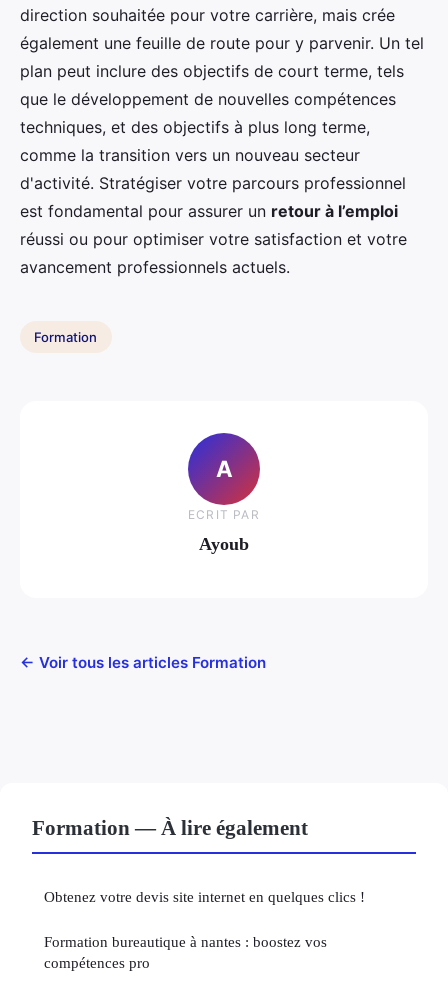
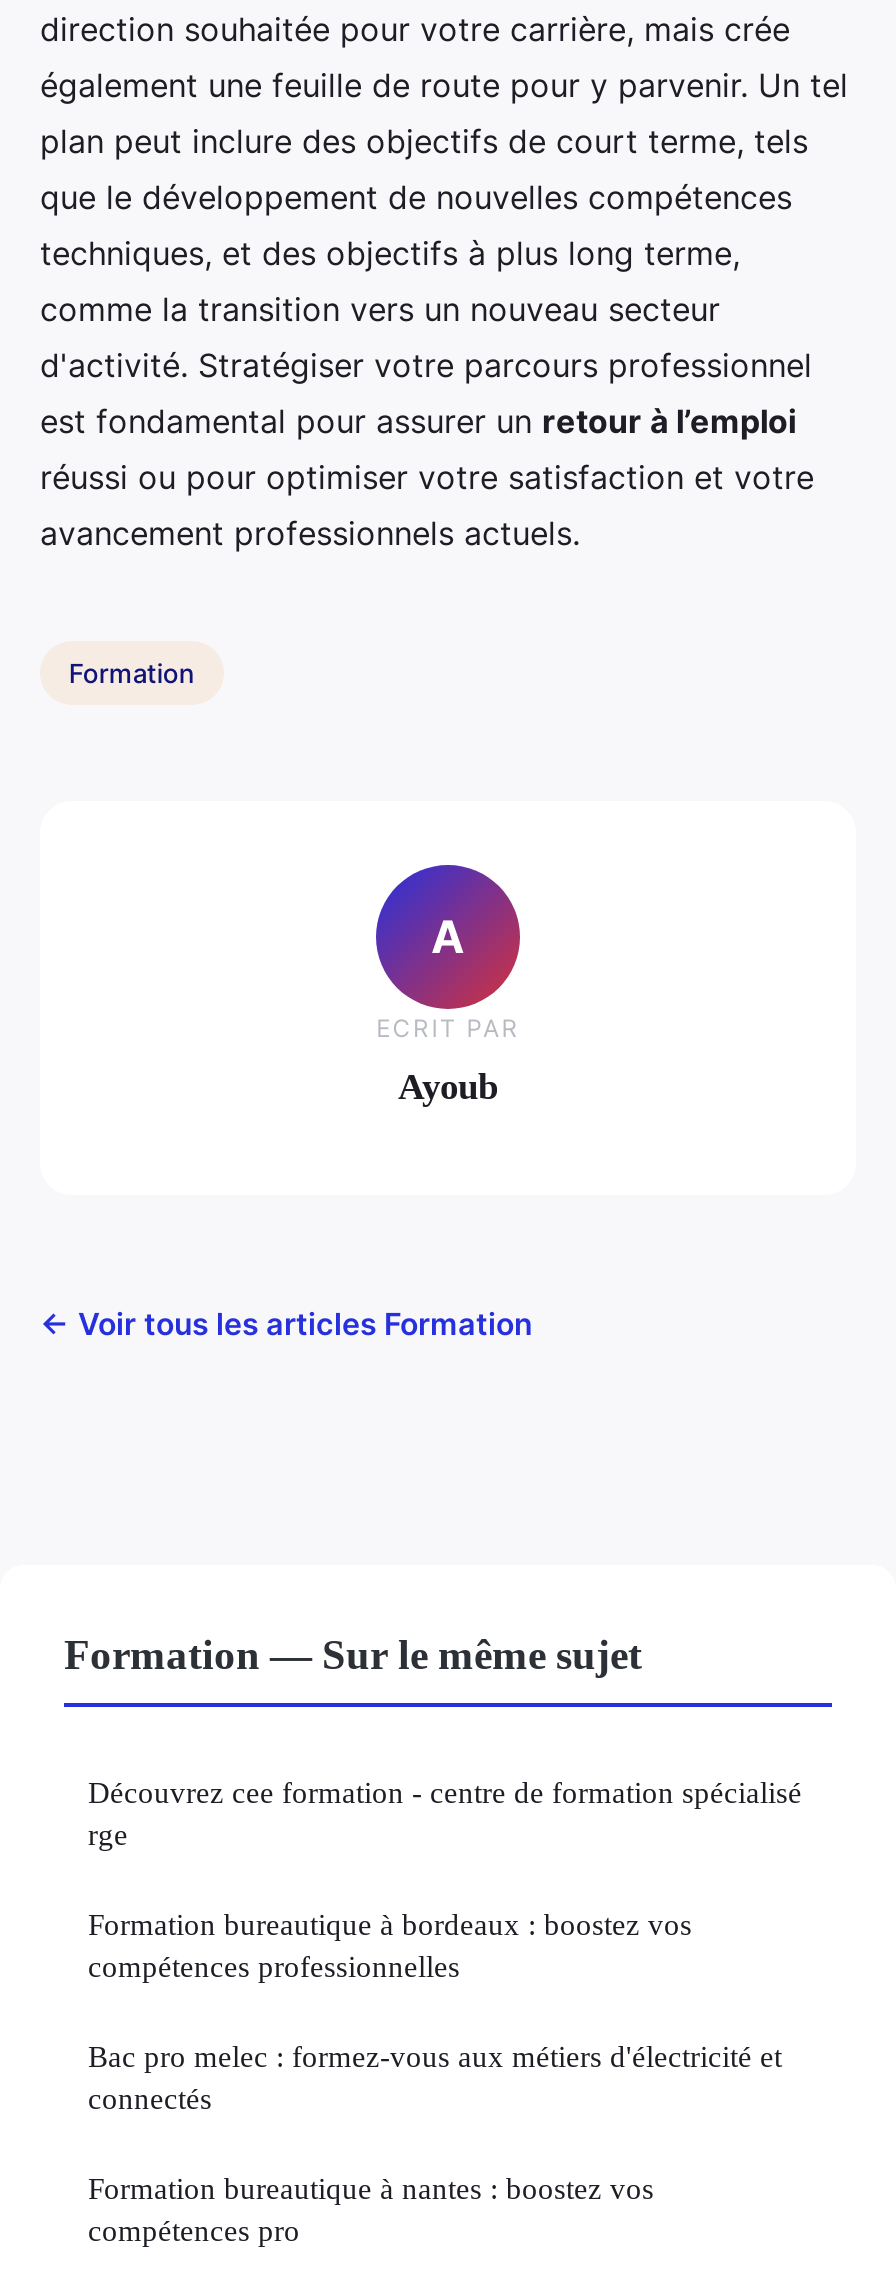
- Formation — À lire également
- Obtenez votre devis site internet en quelques clics !
+ Formation — Sur le même sujet
+ Découvrez cee formation - centre de formation spécialisé
+ rge
+ Formation bureautique à bordeaux : boostez vos
+ compétences professionnelles
+ Bac pro melec : formez-vous aux métiers d'électricité et
+ connectés
